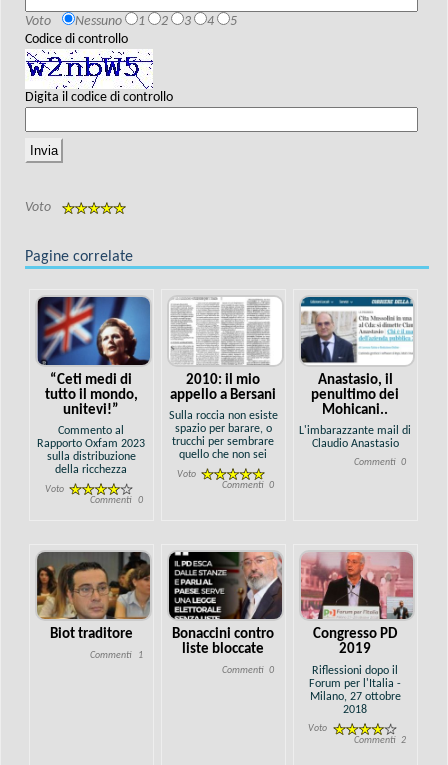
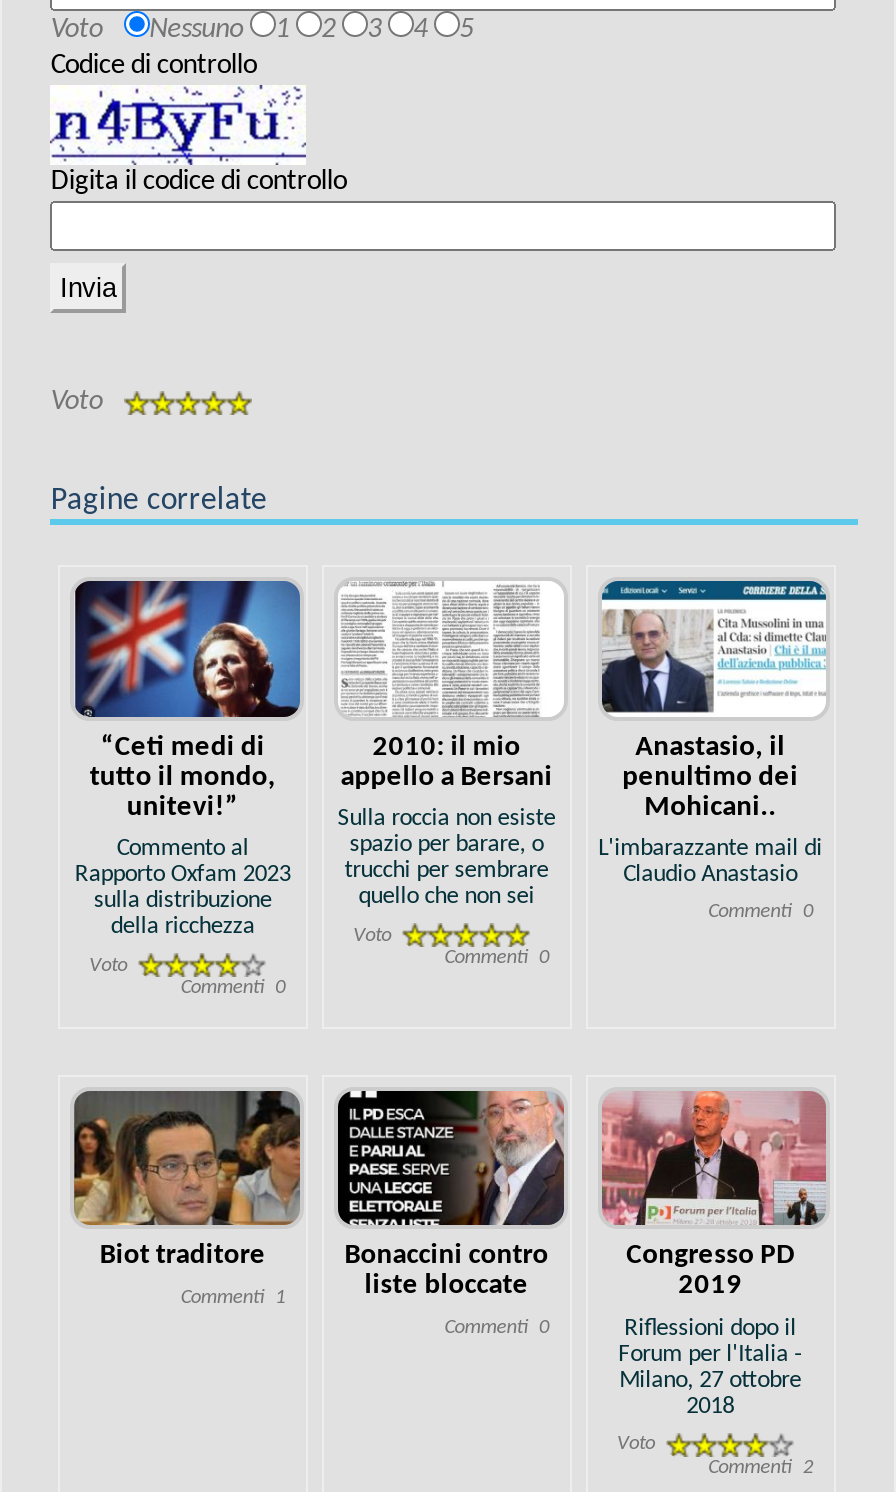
- [image]
+ [image]
